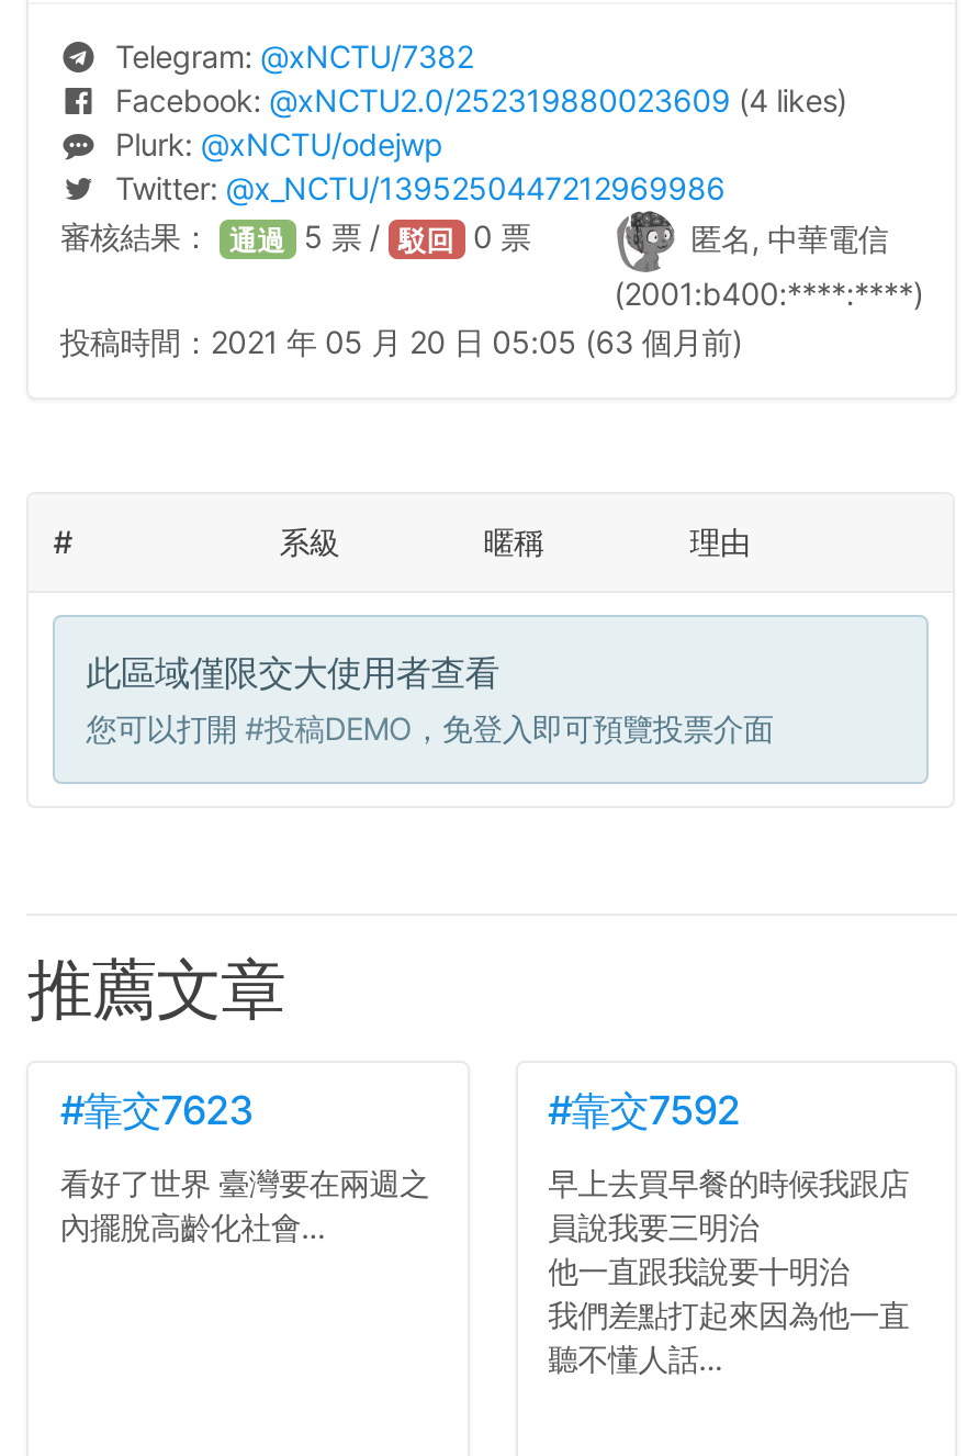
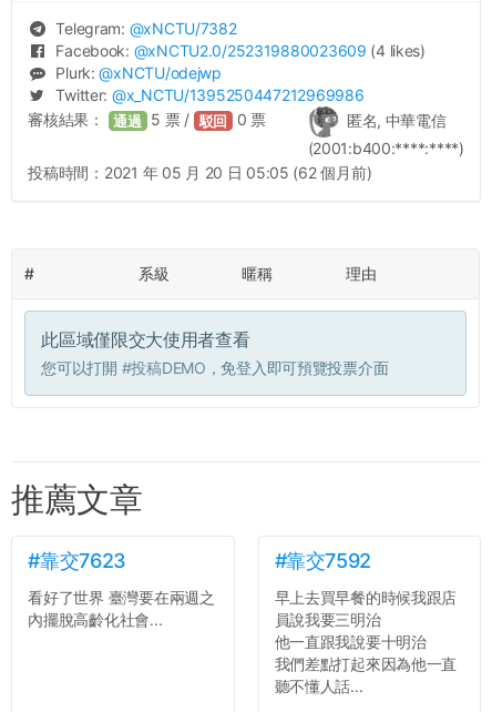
- 投稿時間：2021 年 05 月 20 日 05:05 (63 個月前)
+ 投稿時間：2021 年 05 月 20 日 05:05 (62 個月前)
